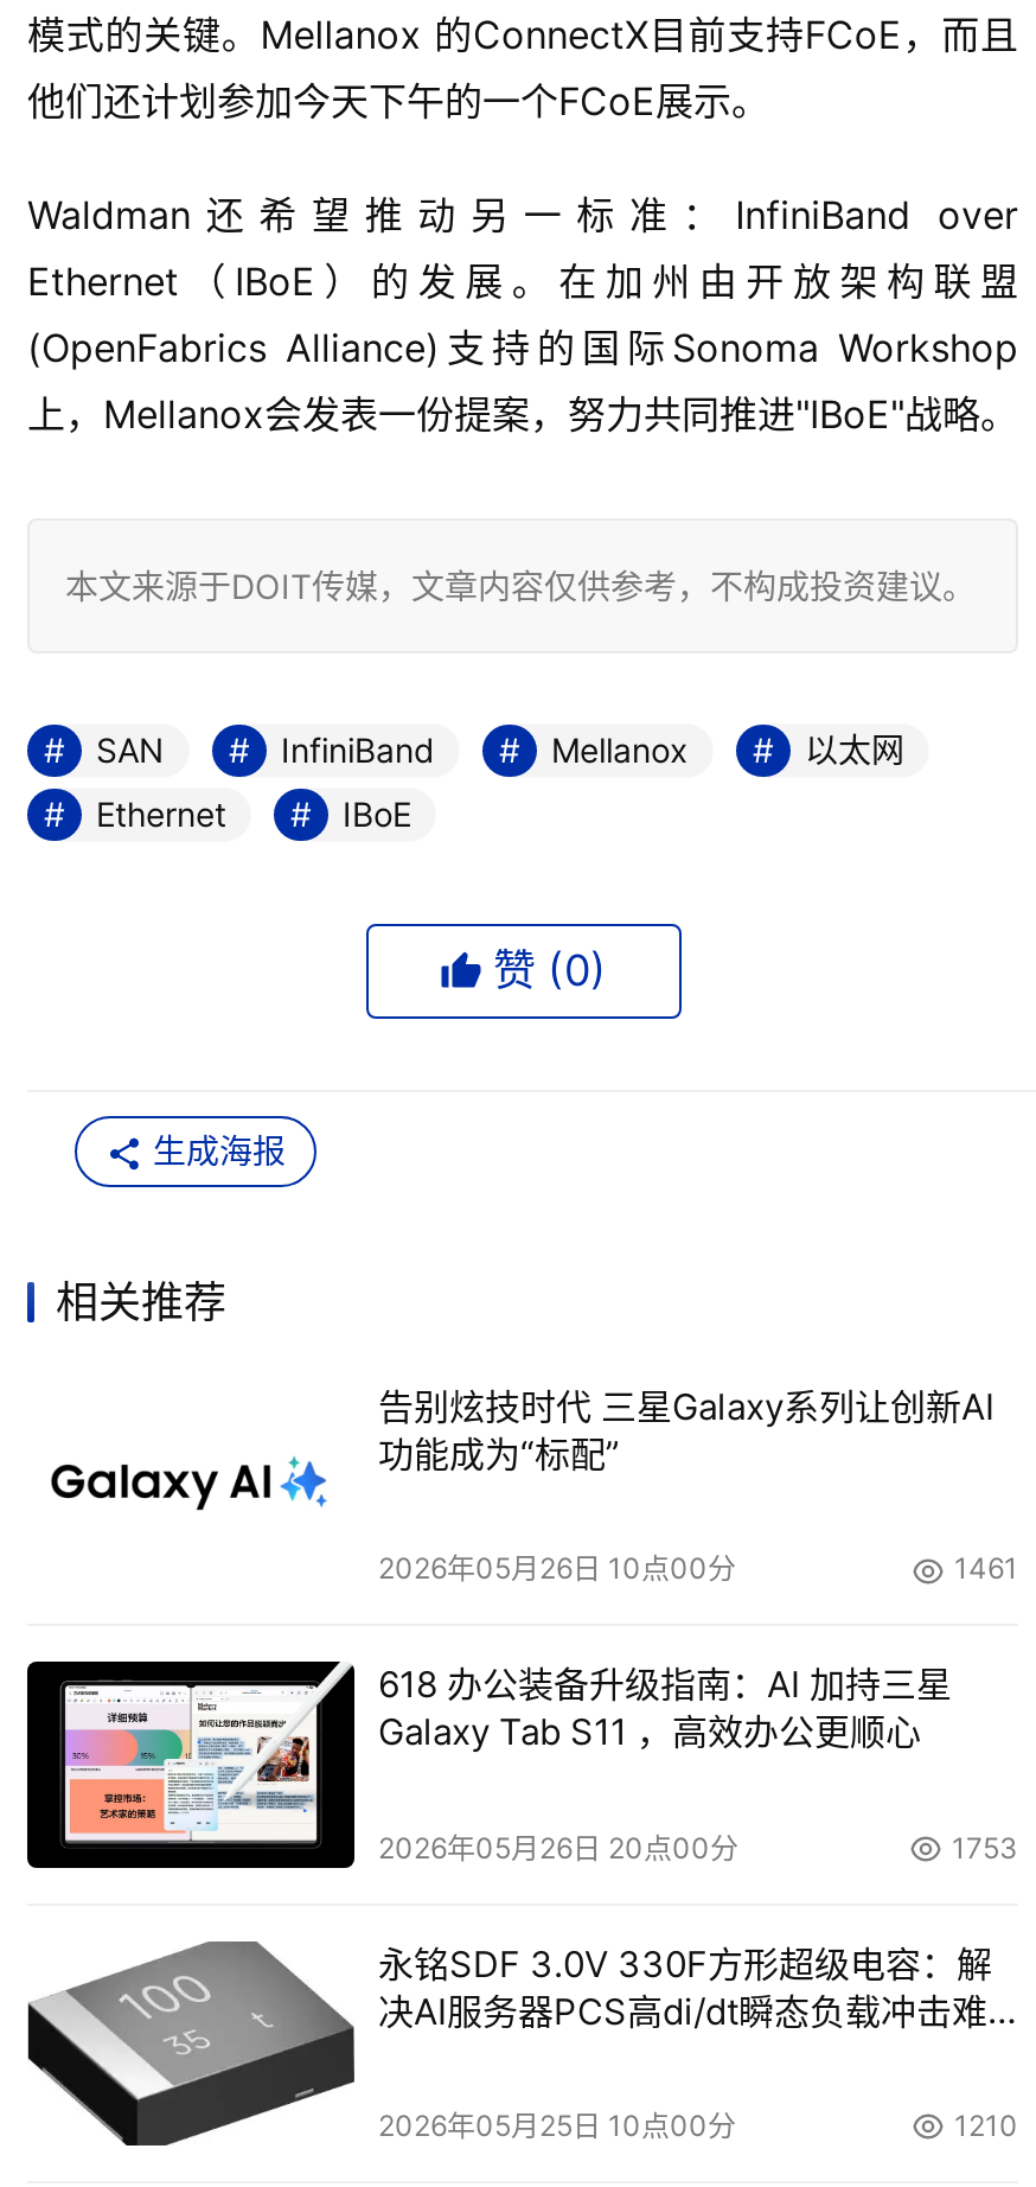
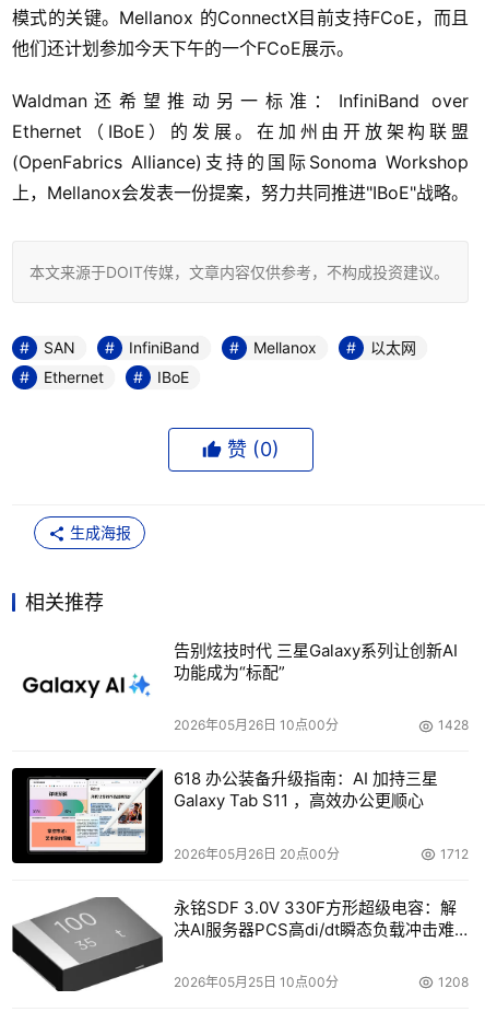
- 1461
+ 1428

- 1753
+ 1712

- 1210
+ 1208
